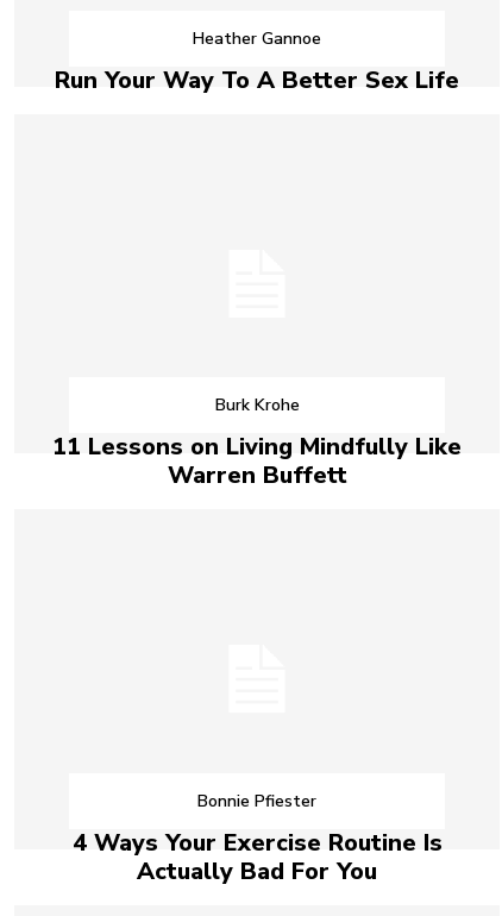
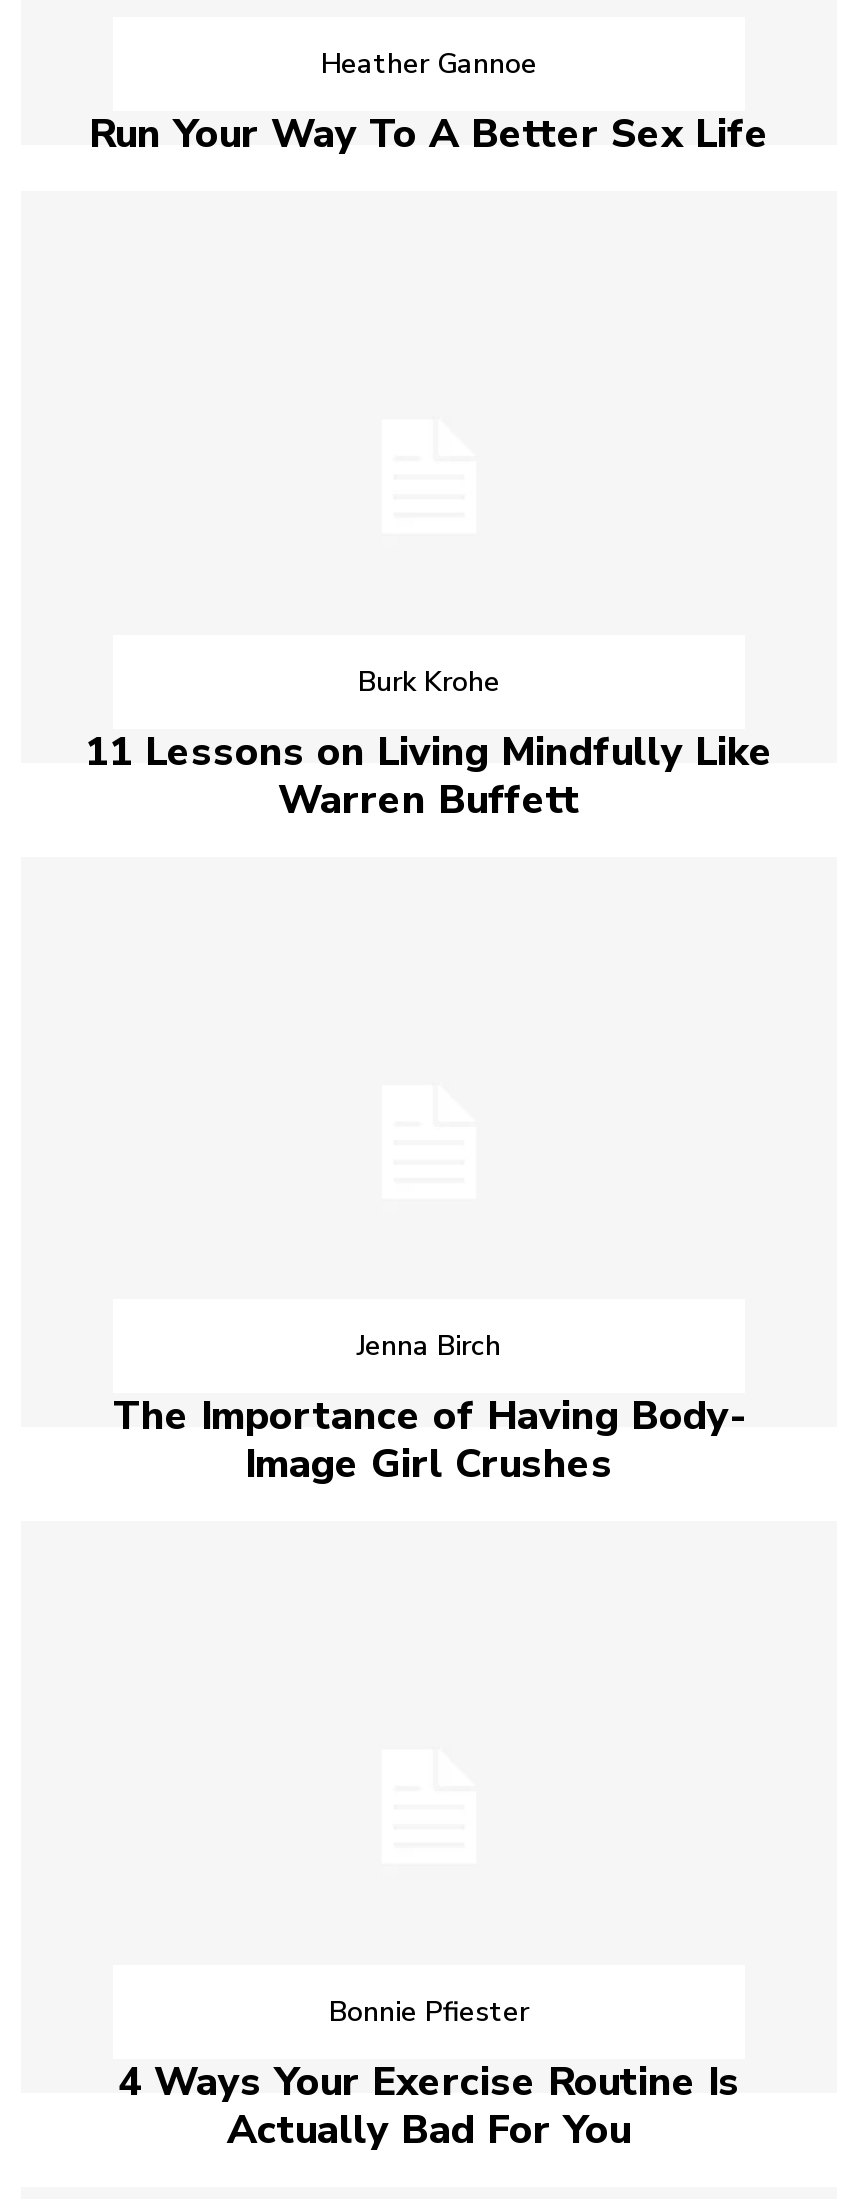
+ Jenna Birch
+ The Importance of Having Body-
+ Image Girl Crushes
